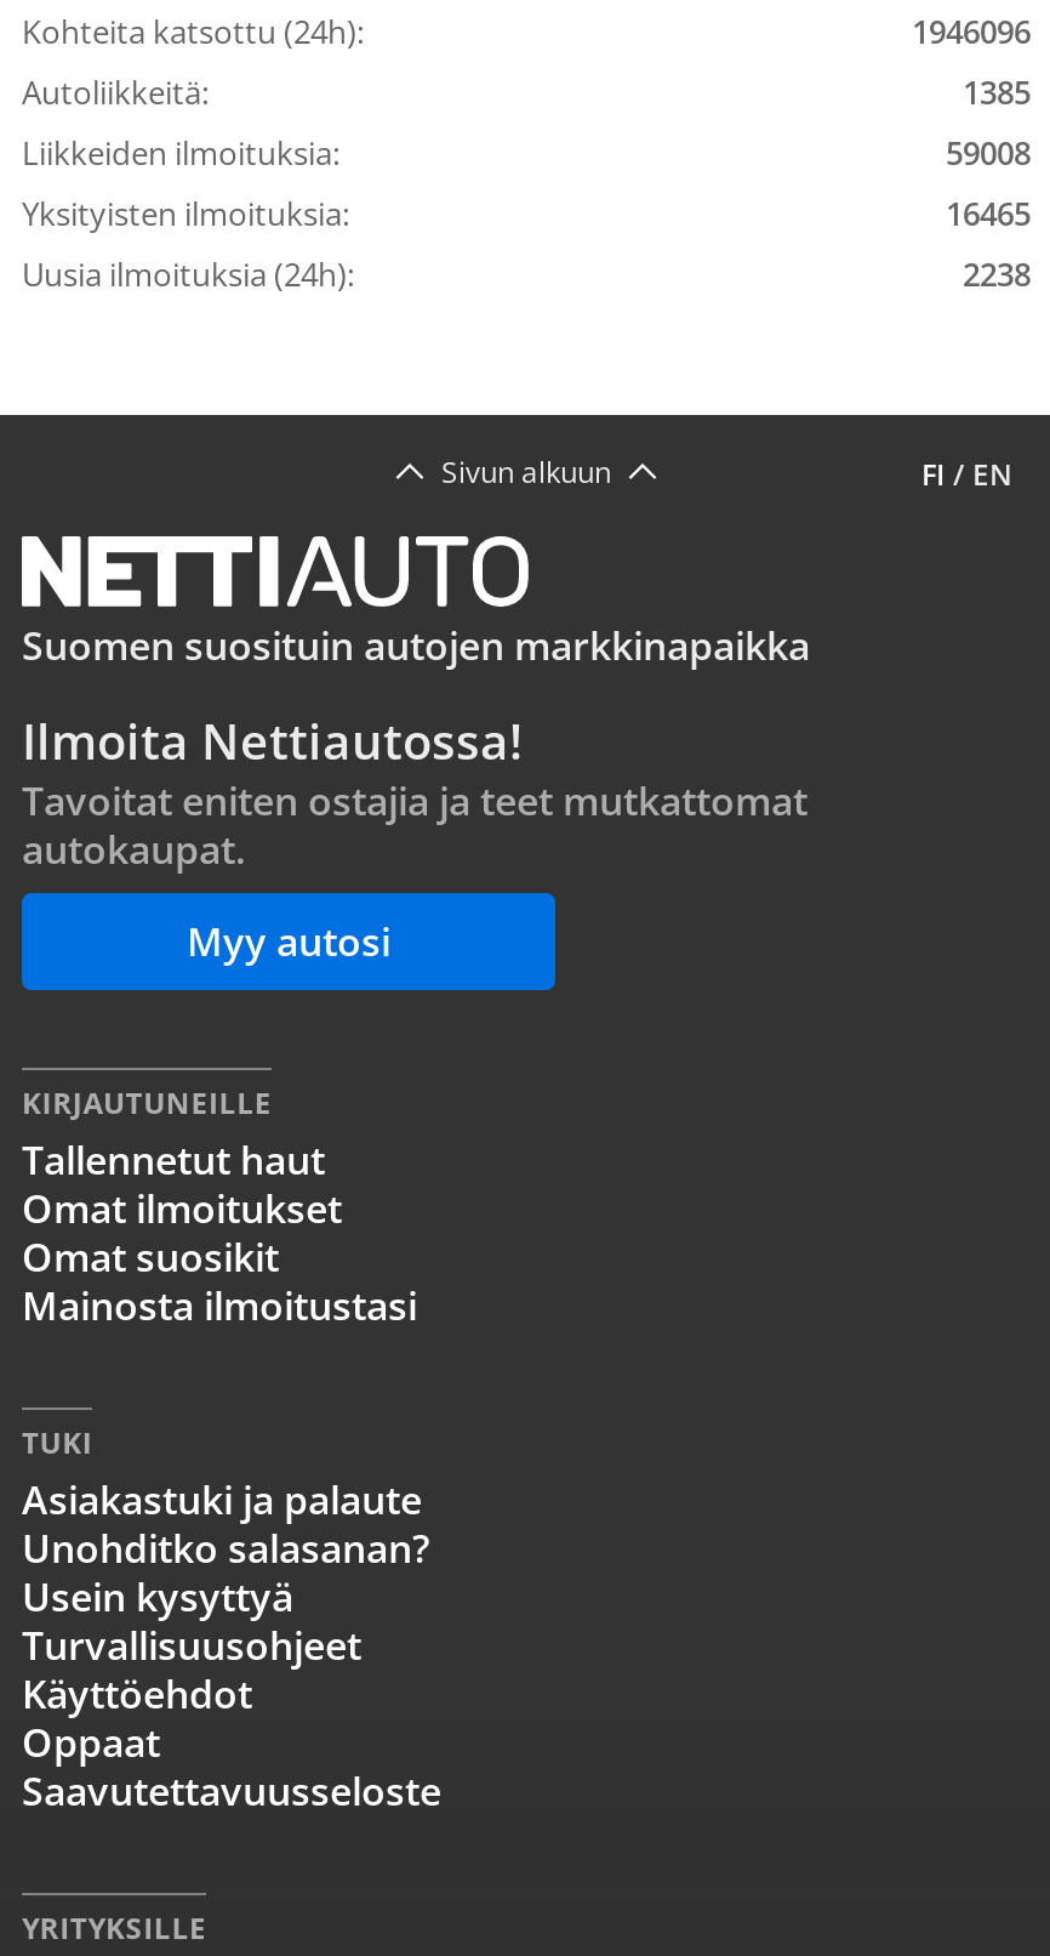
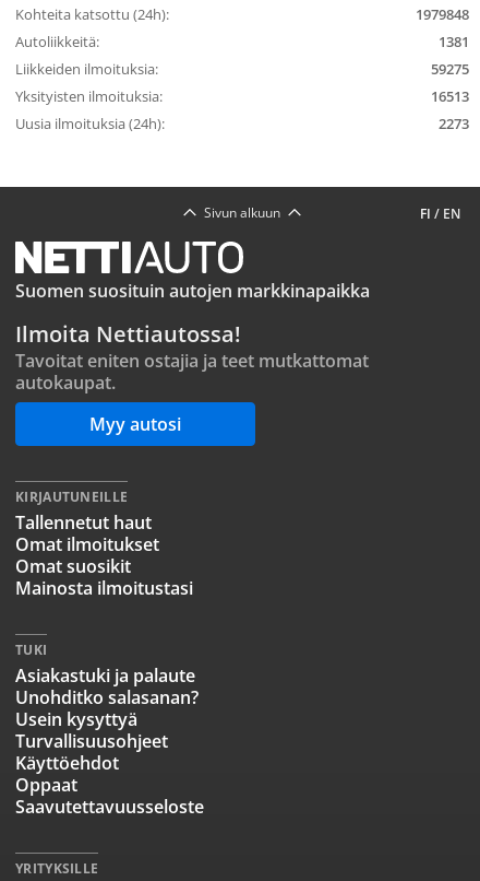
- 1946096
+ 1979848

- 1385
+ 1381

- 59008
+ 59275

- 16465
+ 16513

- 2238
+ 2273
